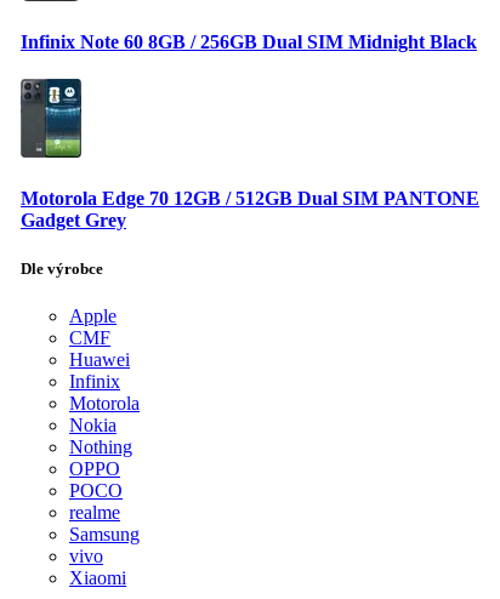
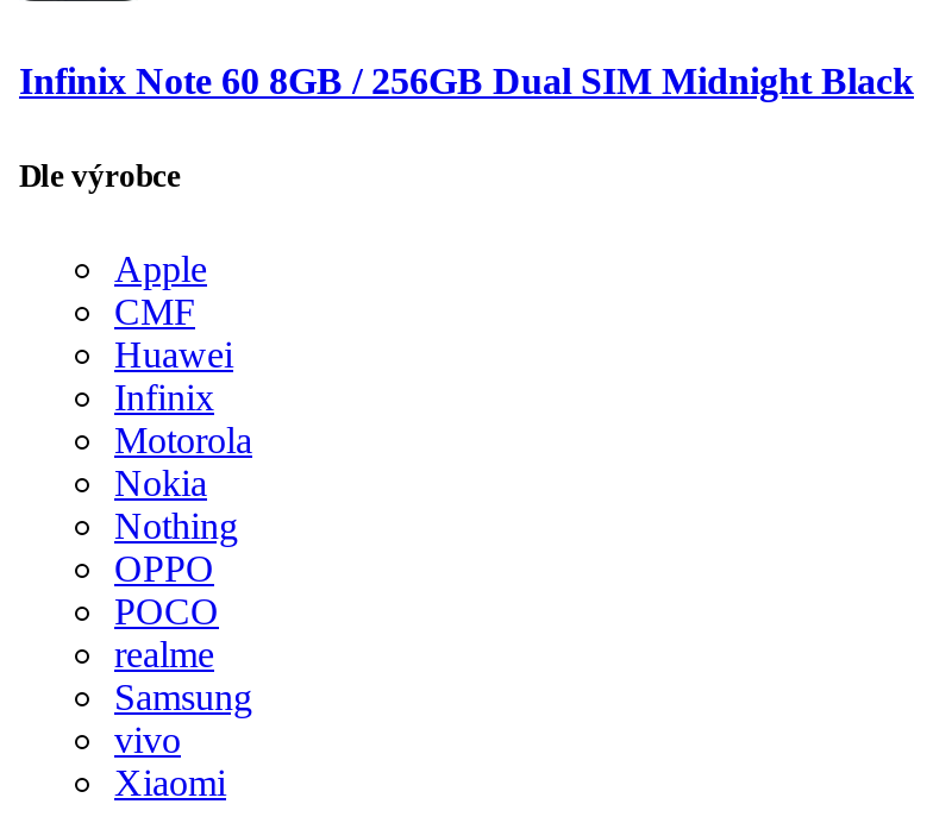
- [image]
- Motorola Edge 70 12GB / 512GB Dual SIM PANTONE
- Gadget Grey
